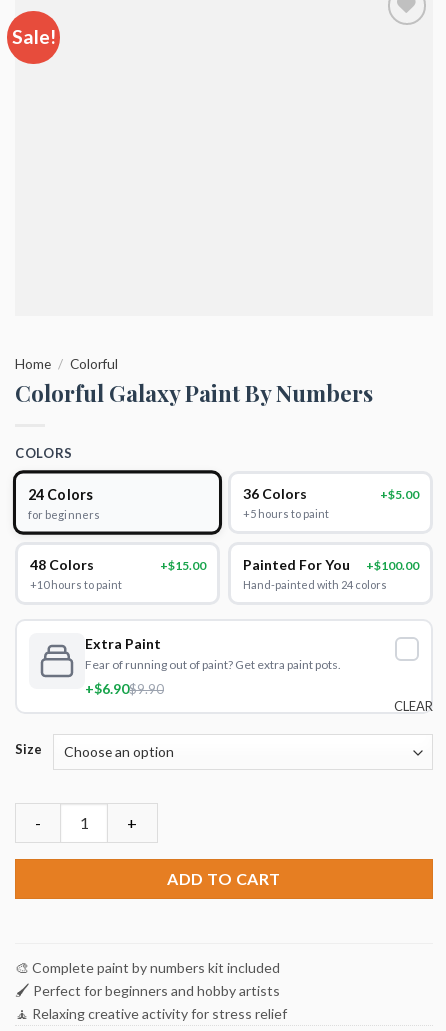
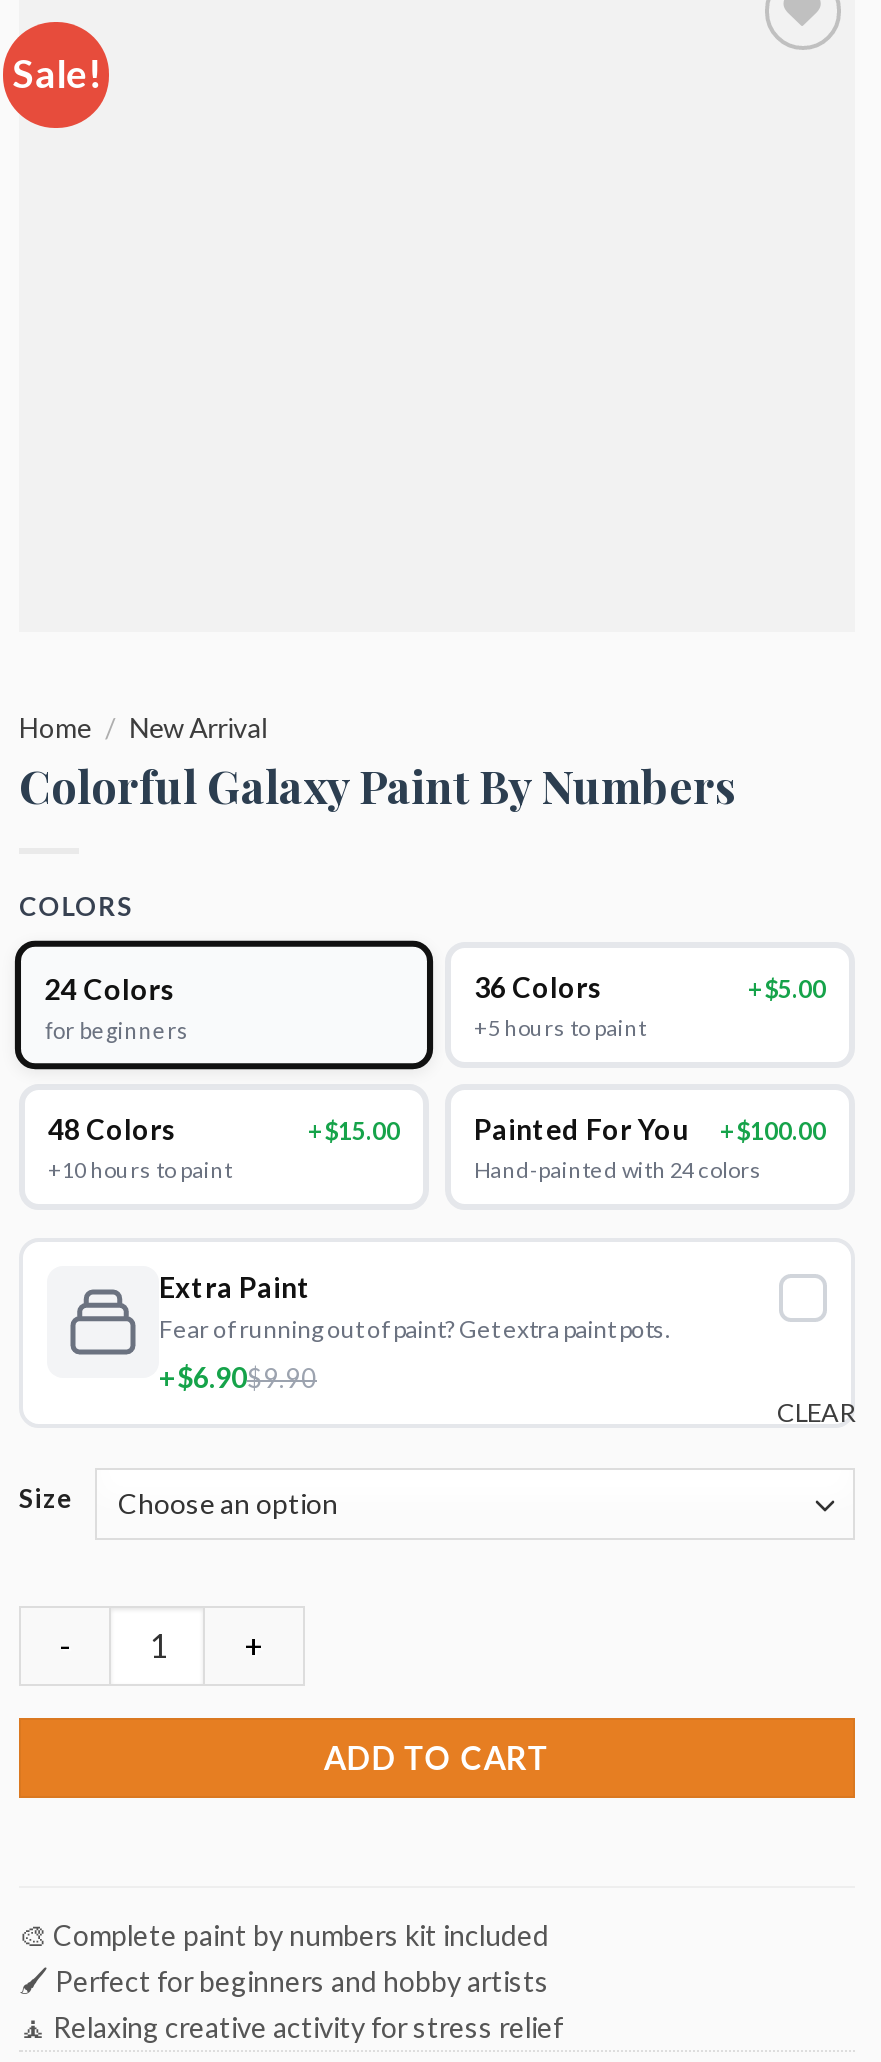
- Home / Colorful
+ Home / New Arrival
